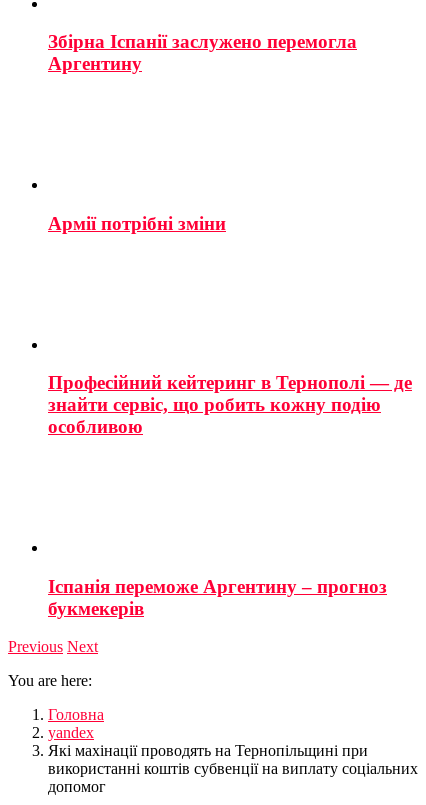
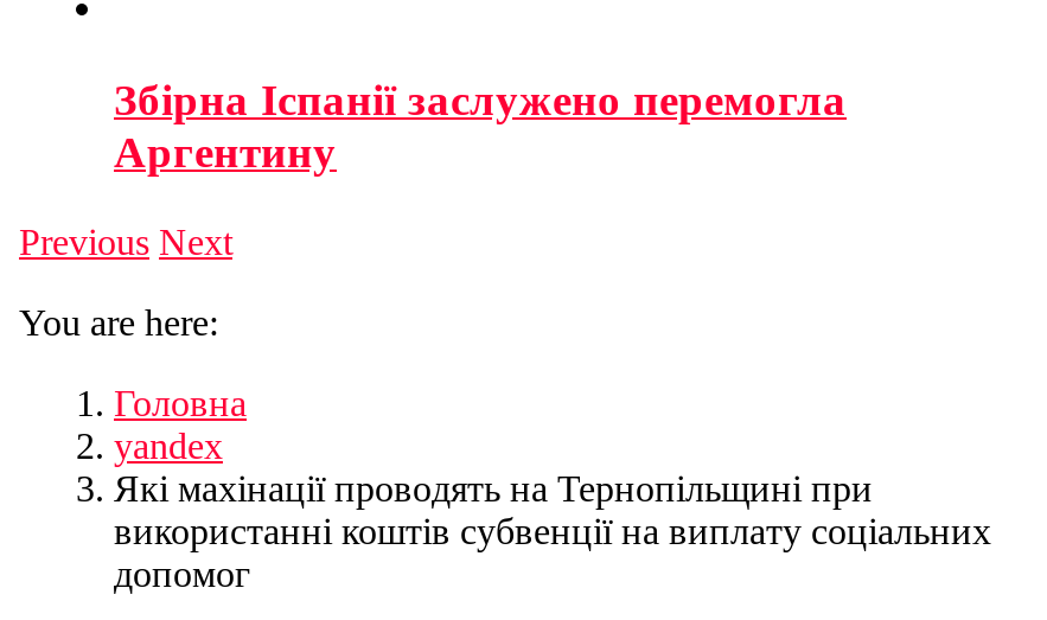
- Армії потрібні зміни

- Професійний кейтеринг в Тернополі — де
- знайти сервіс, що робить кожну подію
- особливою

- Іспанія переможе Аргентину – прогноз
- букмекерів
